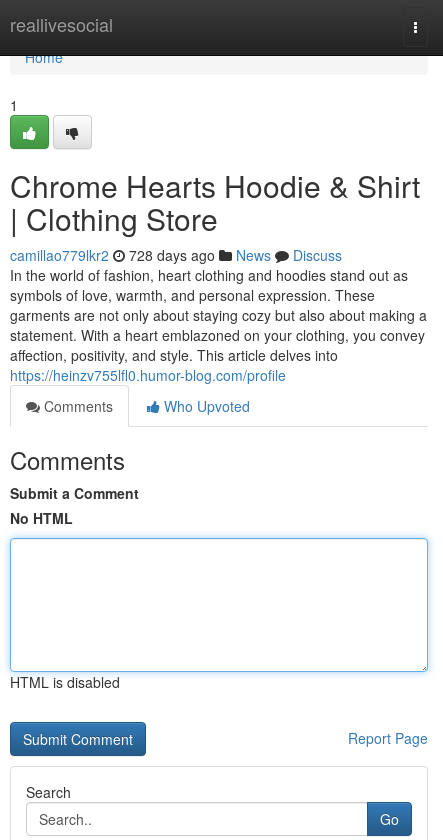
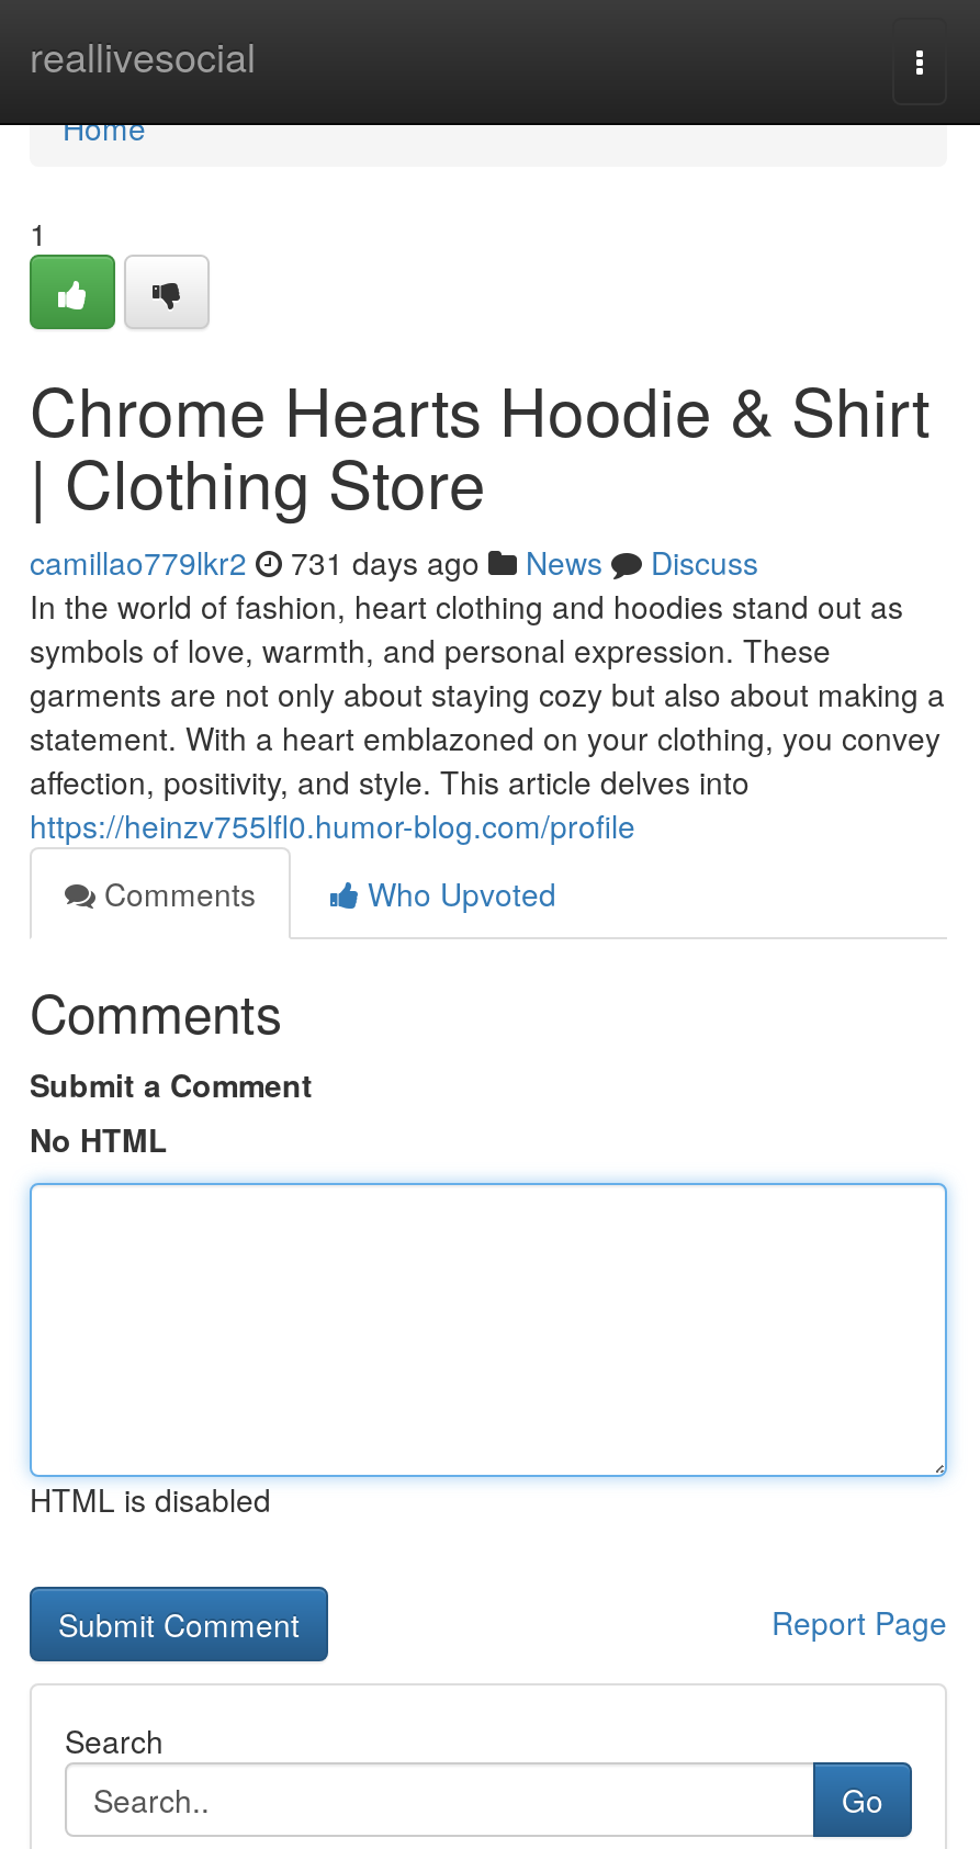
- camillao779lkr2 728 days ago News Discuss
+ camillao779lkr2 731 days ago News Discuss
